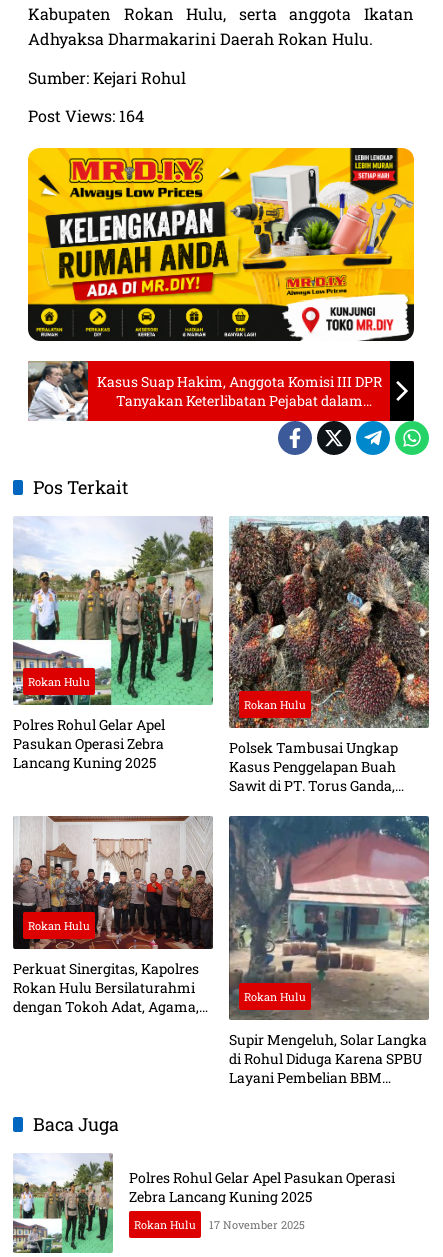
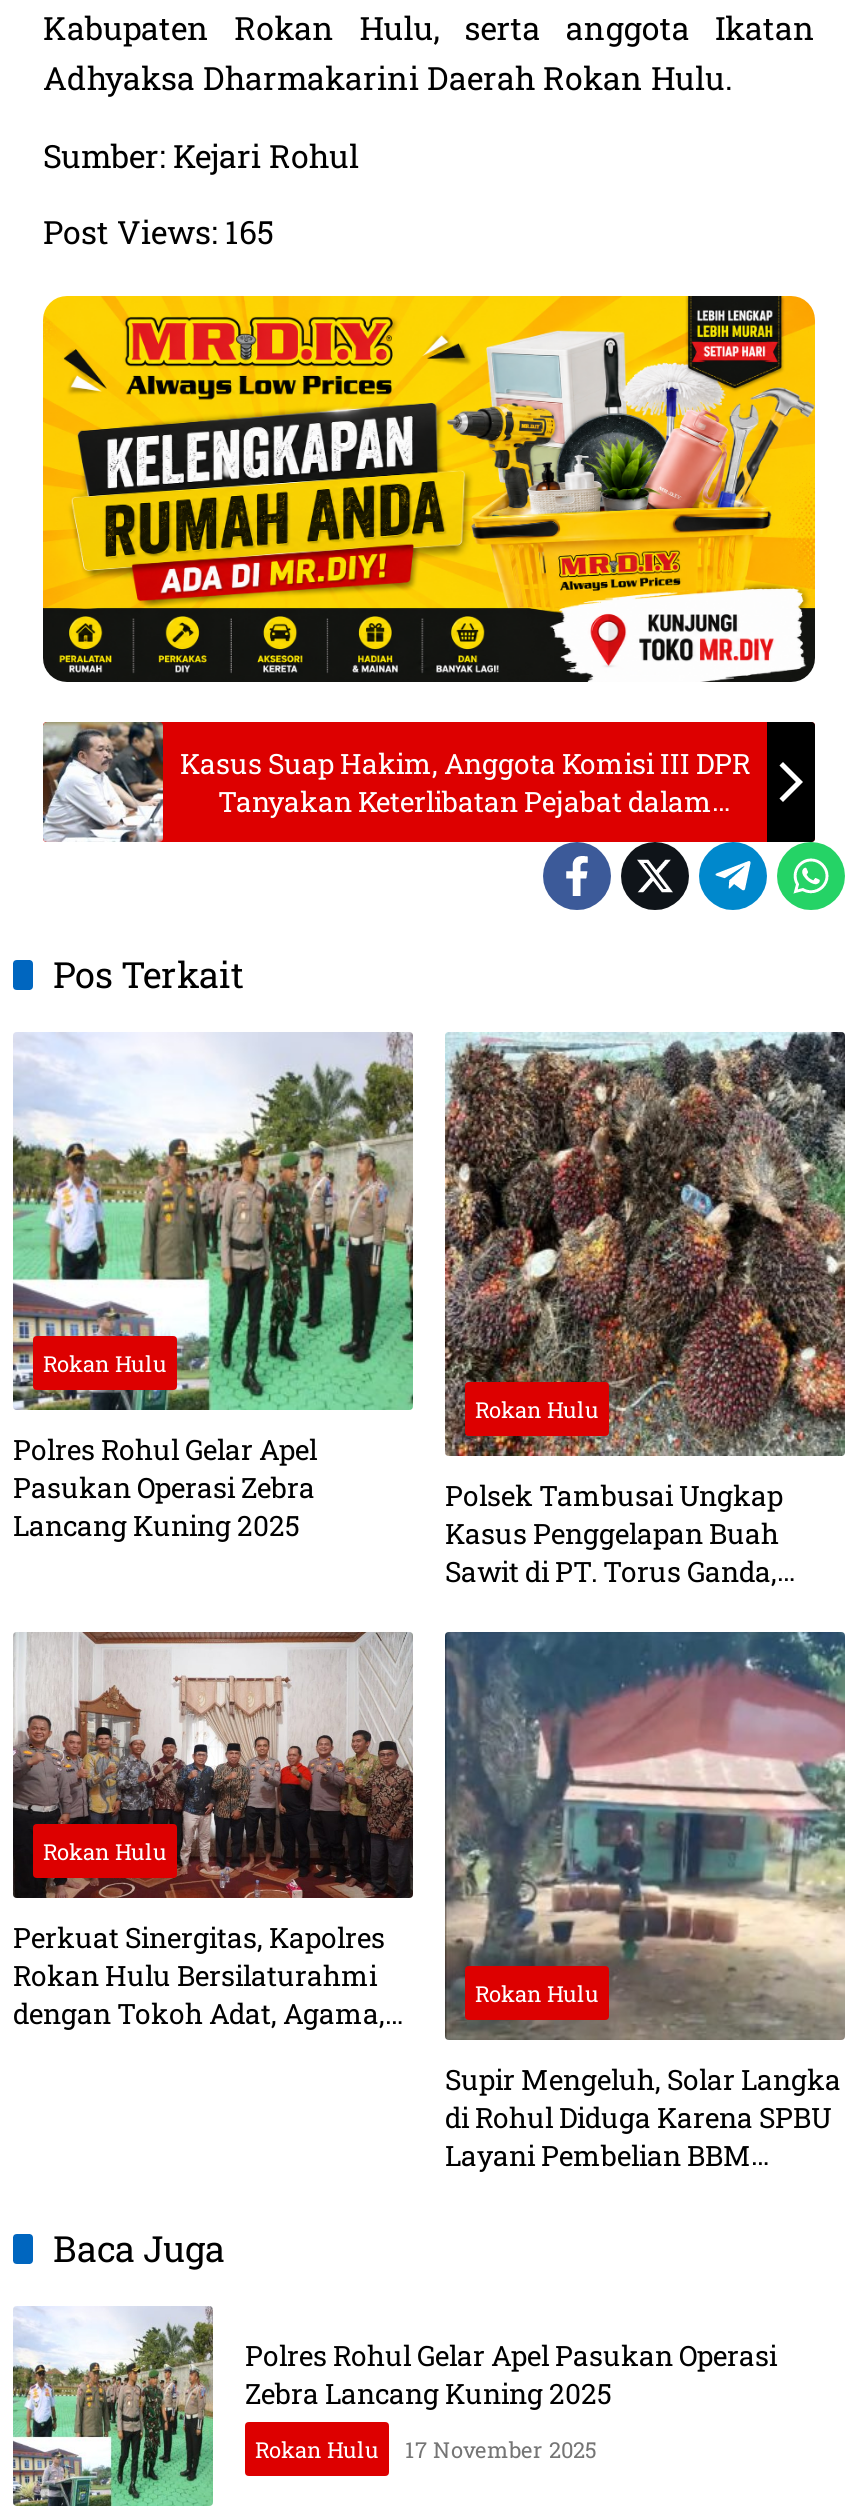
- Post Views: 164
+ Post Views: 165
